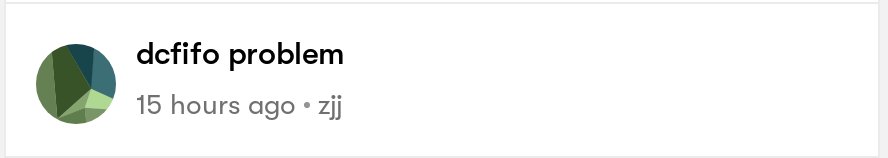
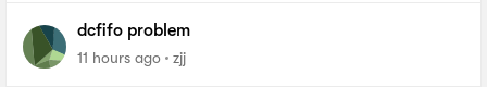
- 15 hours ago
+ 11 hours ago
